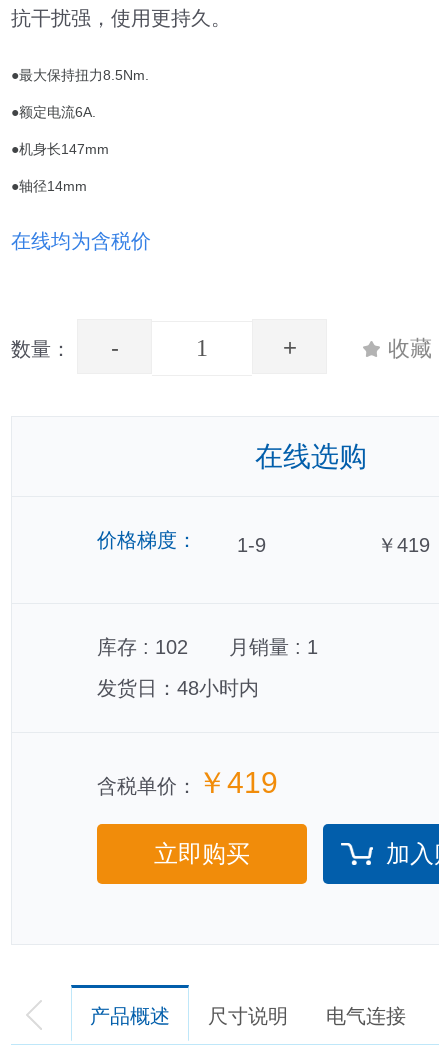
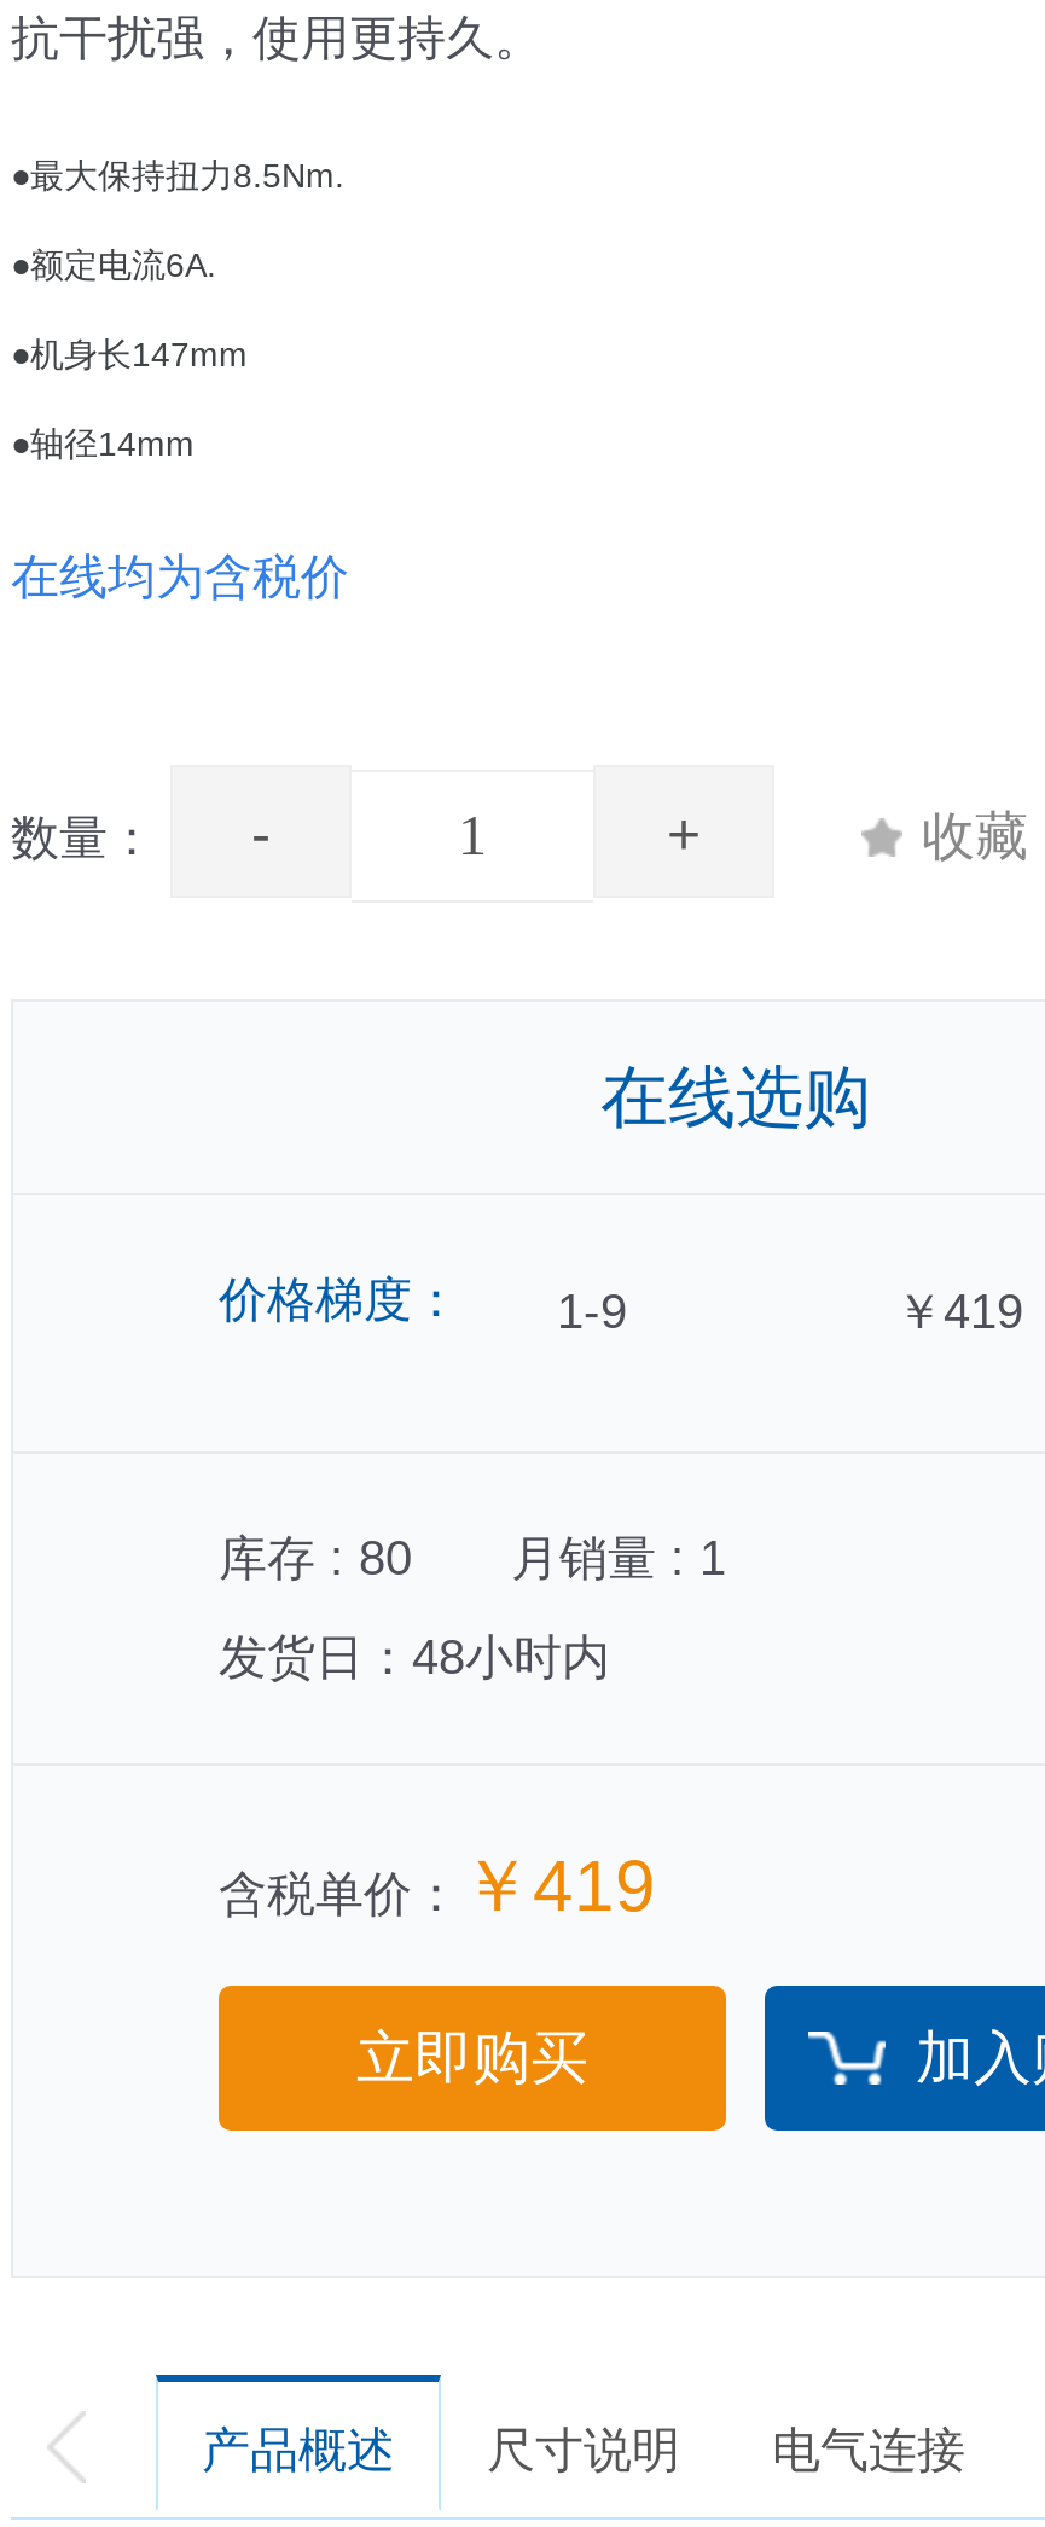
- 库存 : 102 月销量 : 1
+ 库存 : 80 月销量 : 1
